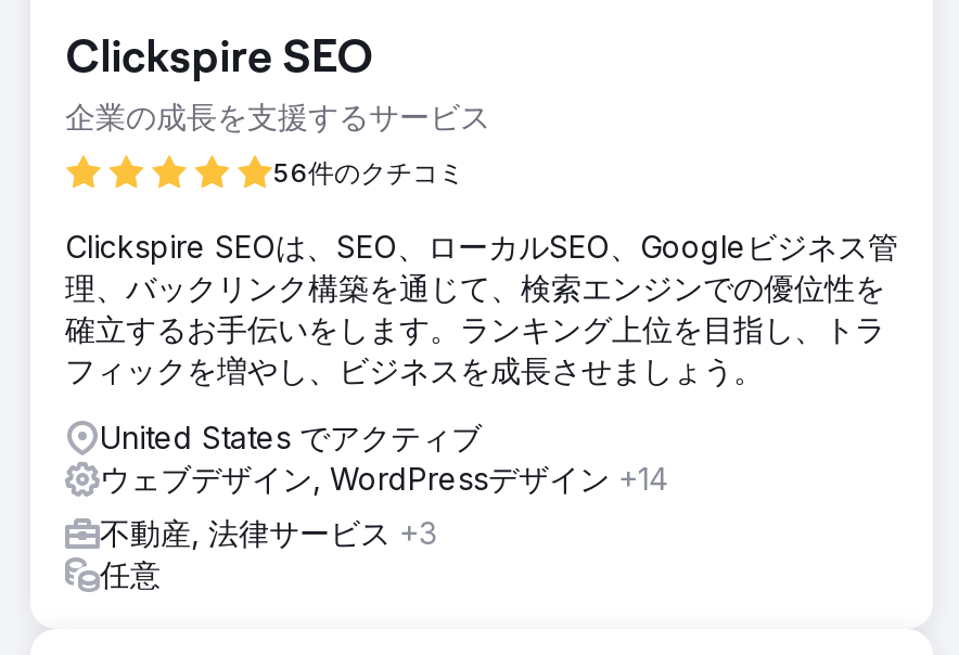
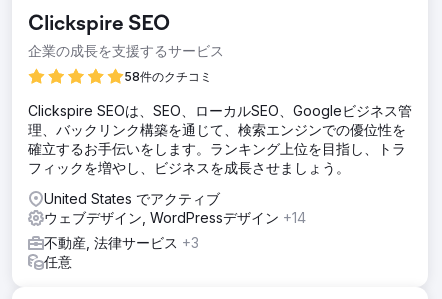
- 56件のクチコミ
+ 58件のクチコミ
